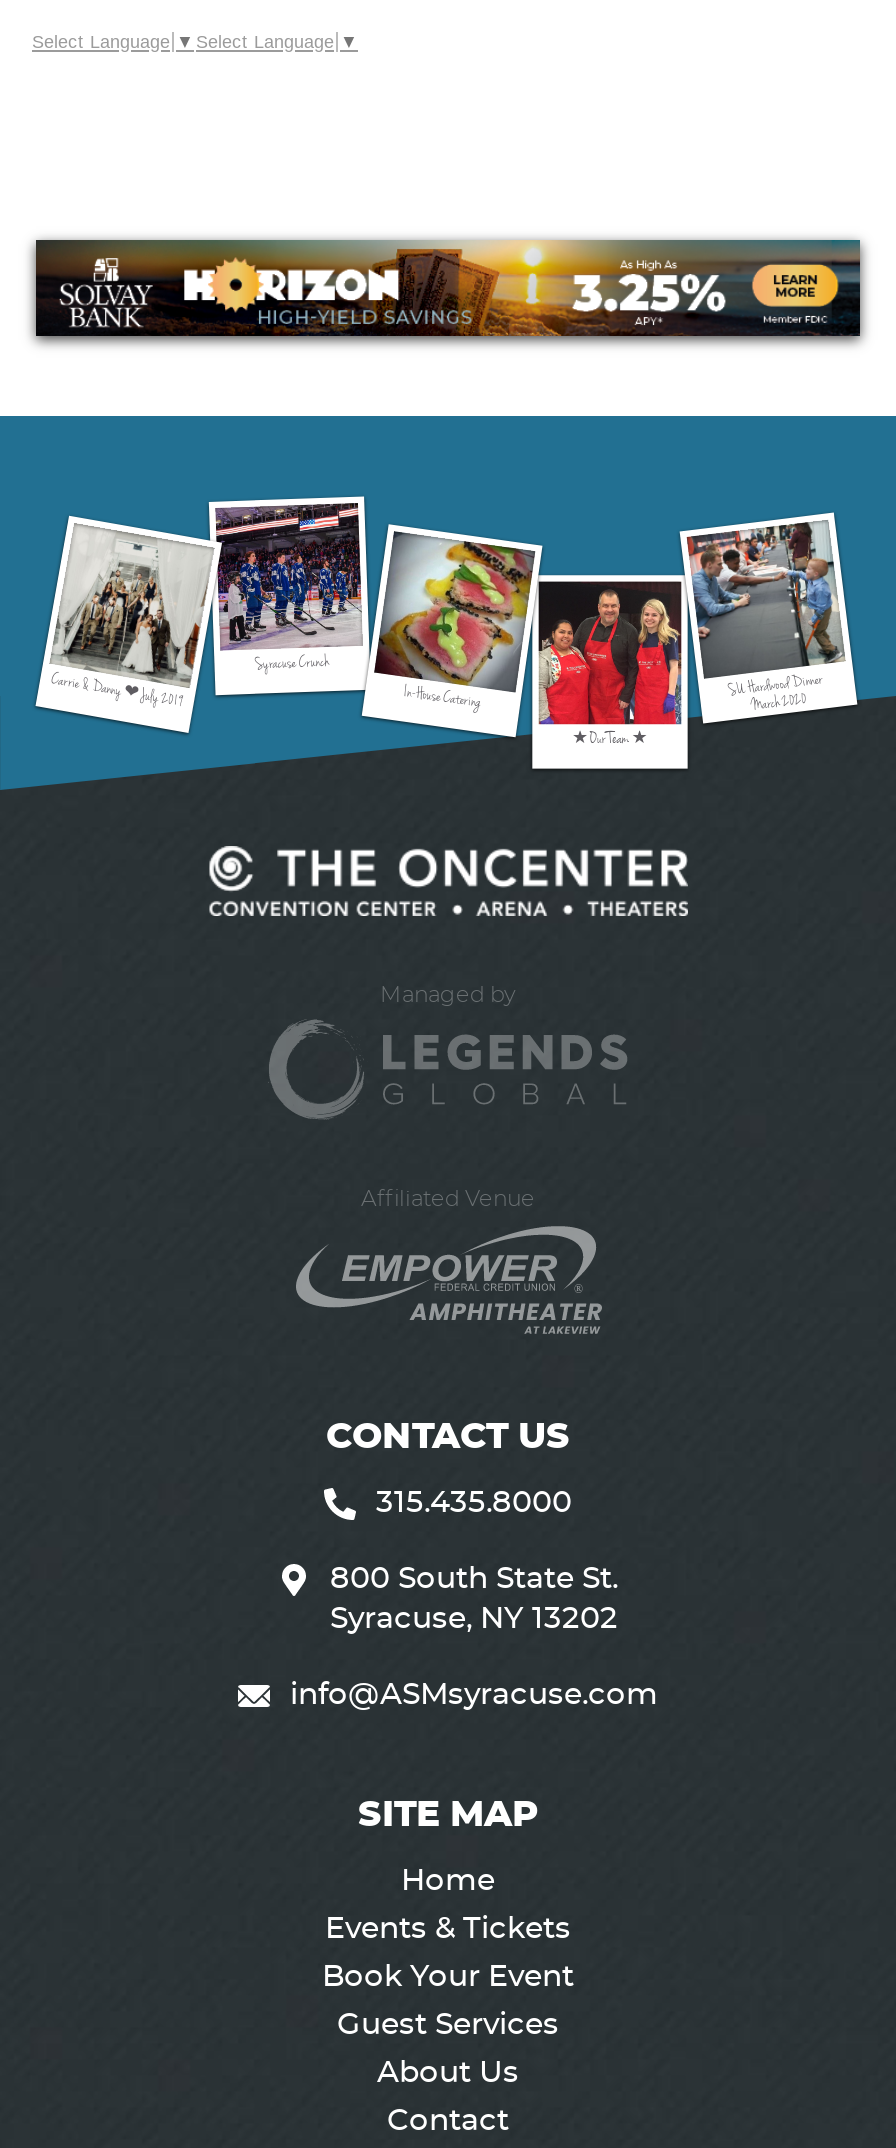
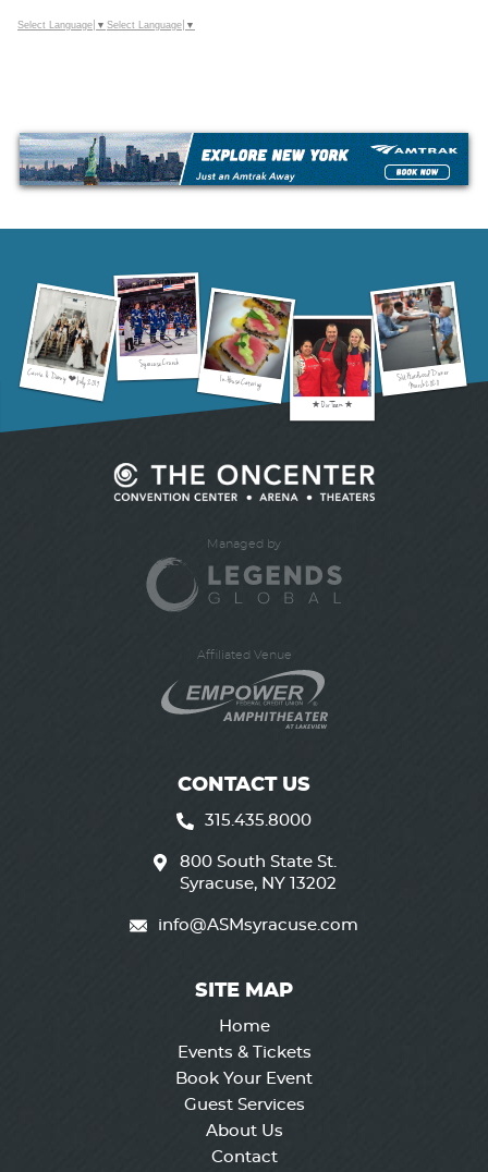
- [image]
+ [image]
